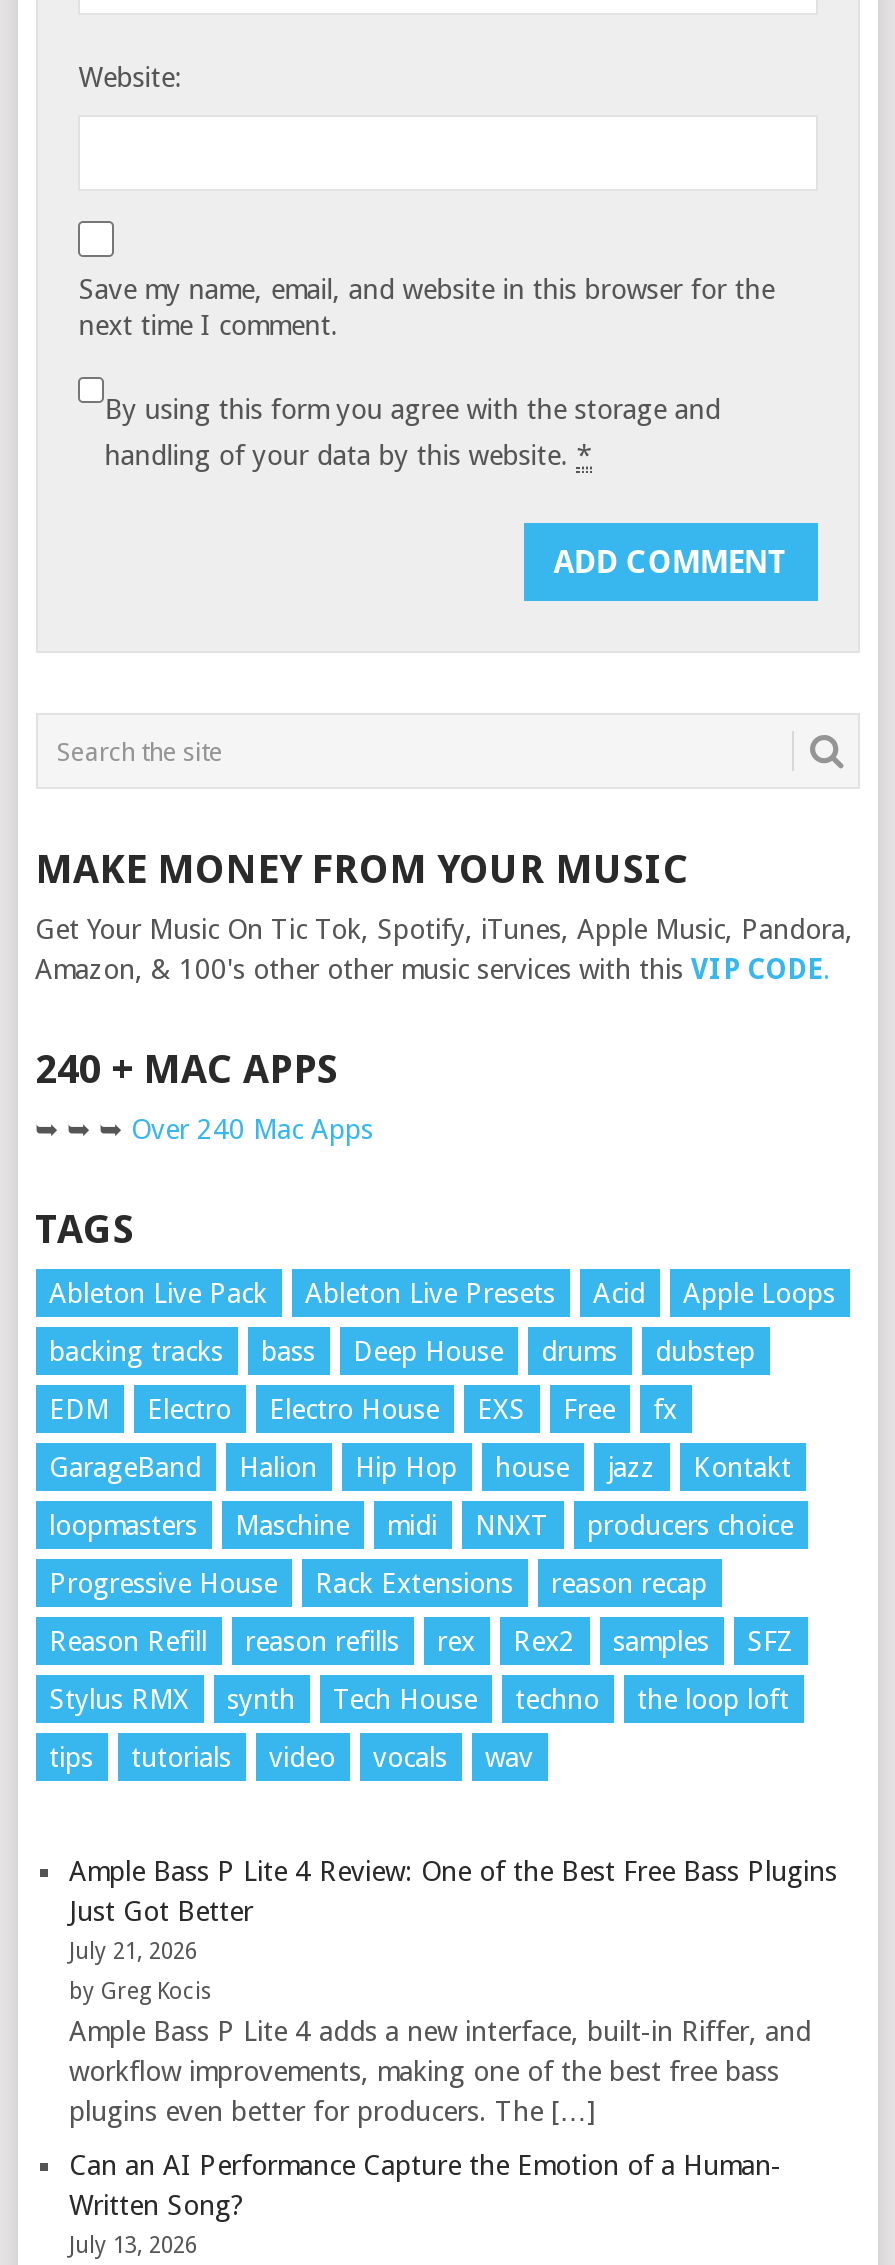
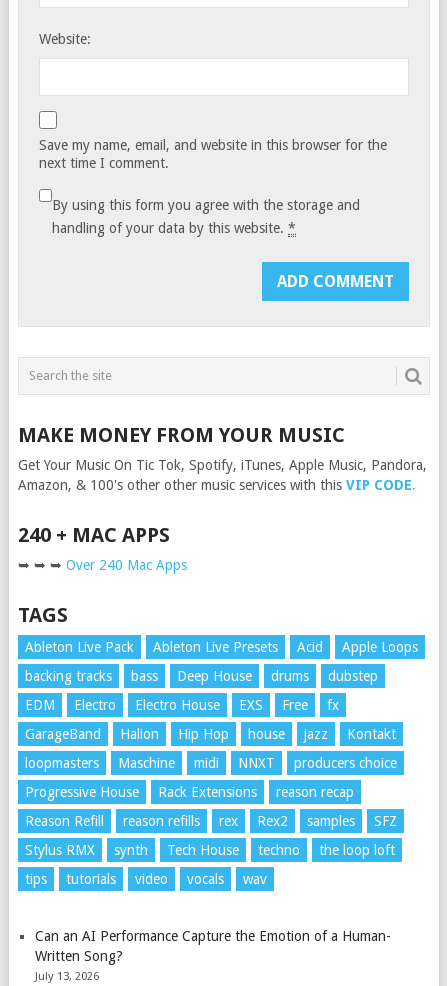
- Ample Bass P Lite 4 Review: One of the Best Free Bass Plugins
- Just Got Better
- July 21, 2026
- by Greg Kocis
- Ample Bass P Lite 4 adds a new interface, built-in Riffer, and
- workflow improvements, making one of the best free bass
- plugins even better for producers. The […]
